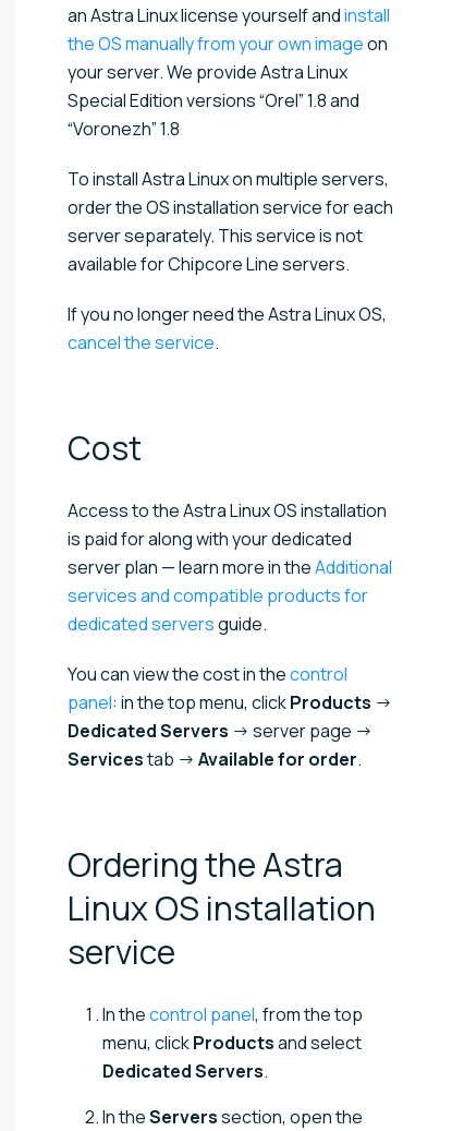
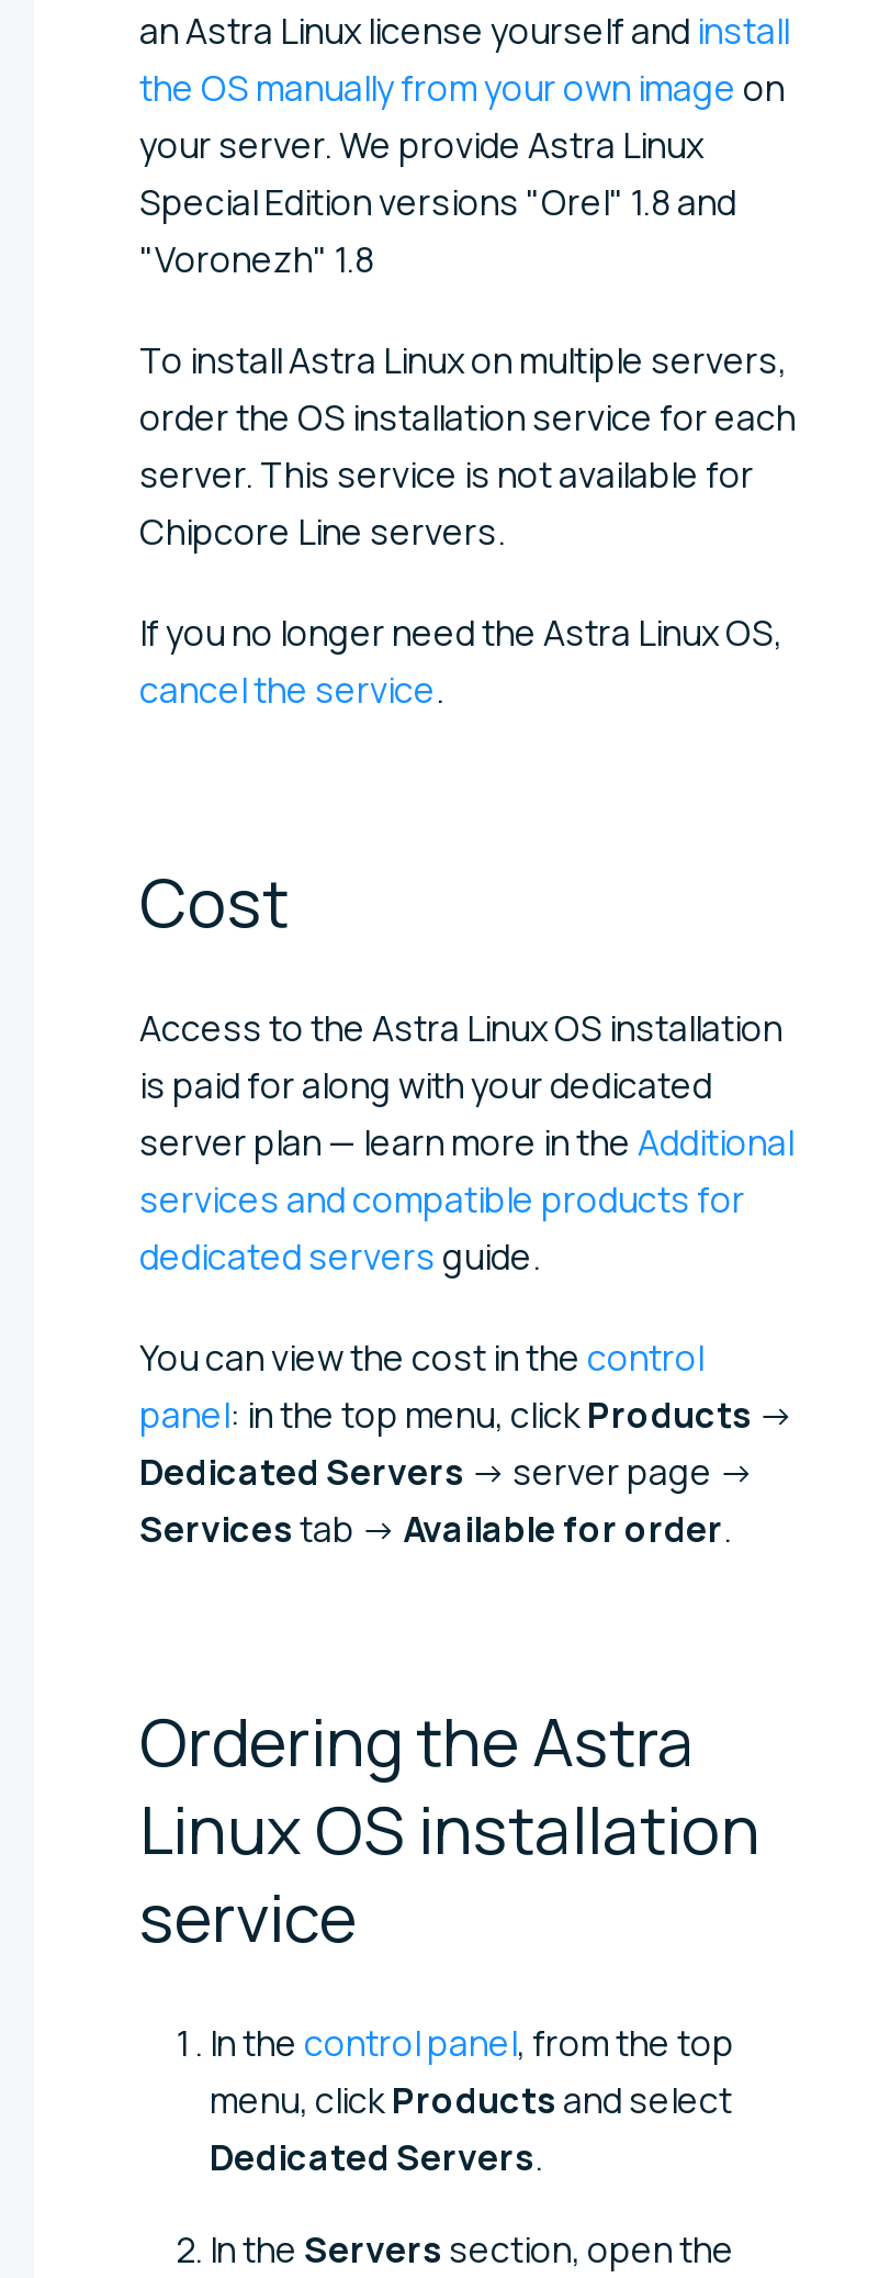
- Special Edition versions “Orel” 1.8 and
- “Voronezh” 1.8
+ Special Edition versions "Orel" 1.8 and
+ "Voronezh" 1.8

- server separately. This service is not
- available for Chipcore Line servers.
+ server. This service is not available for
+ Chipcore Line servers.
